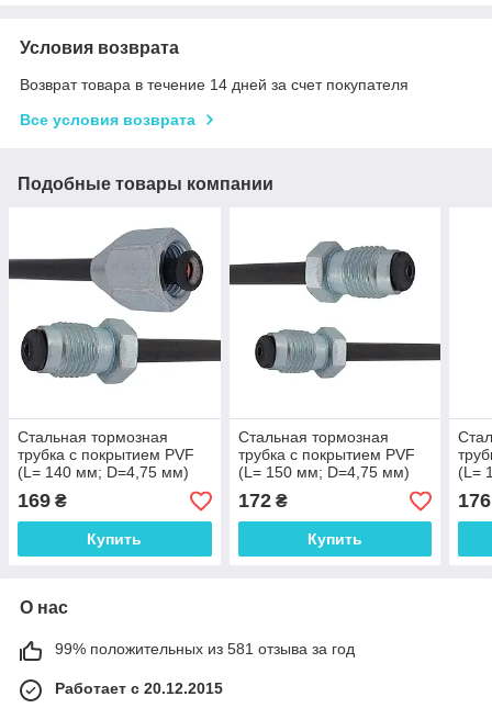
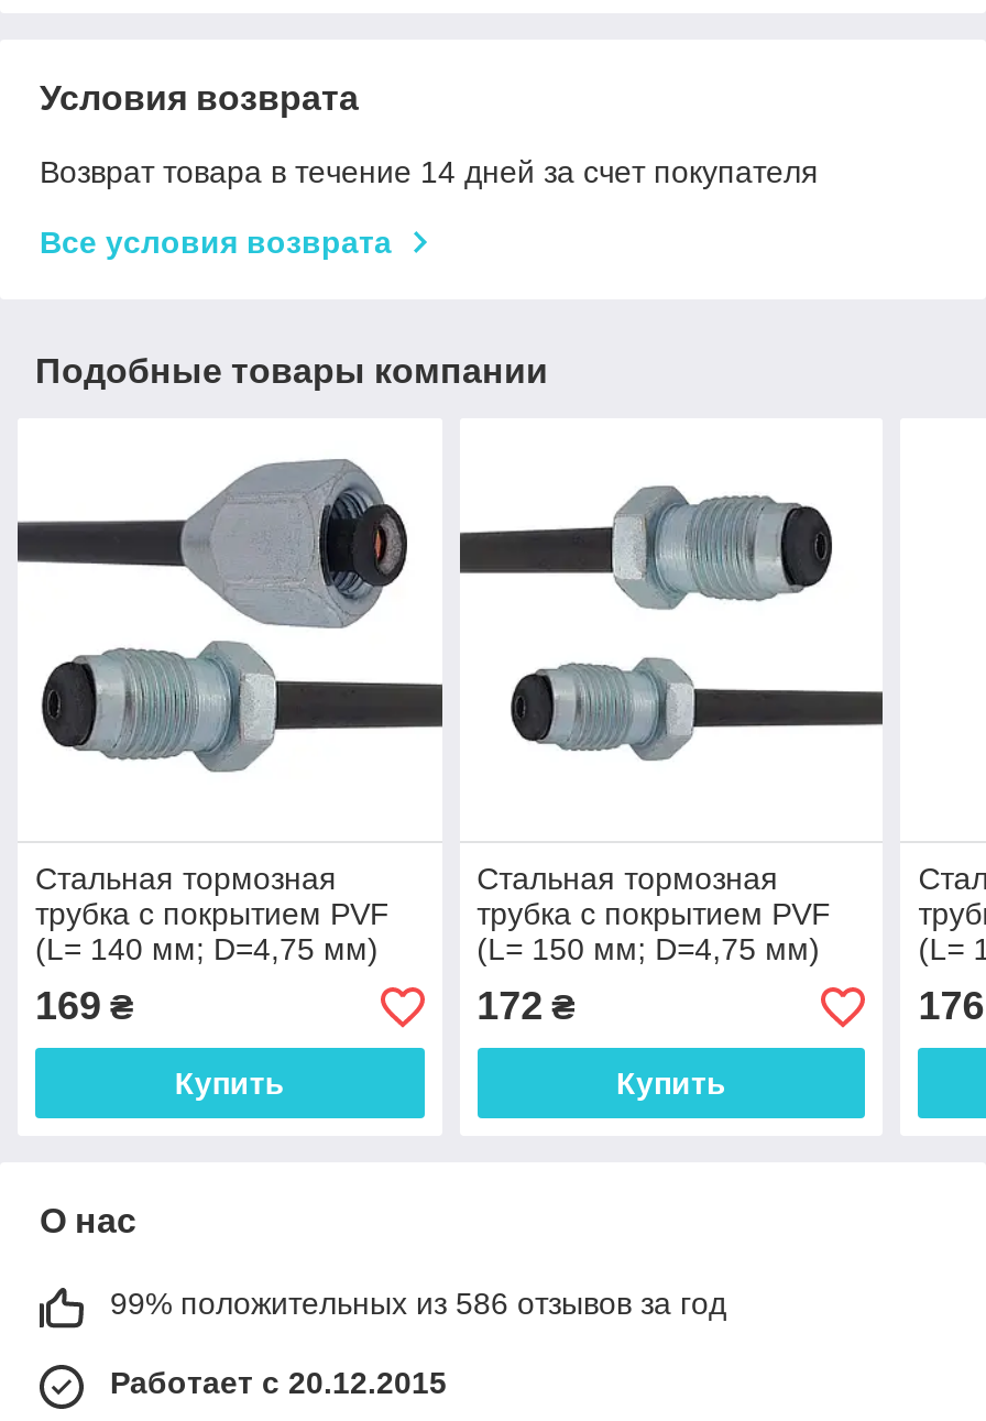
- 99% положительных из 581 отзыва за год
+ 99% положительных из 586 отзывов за год
